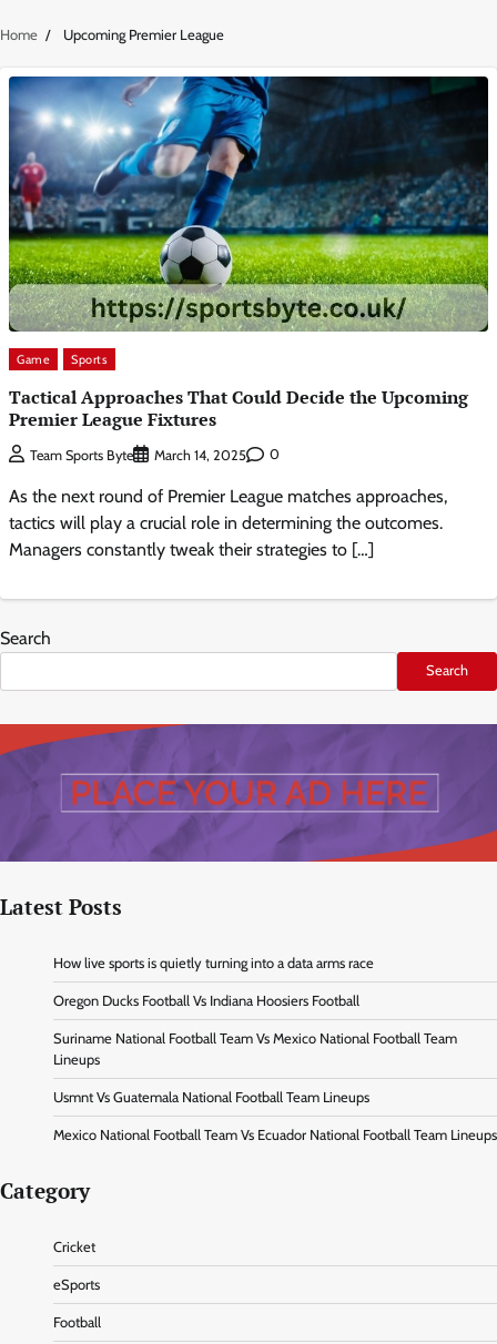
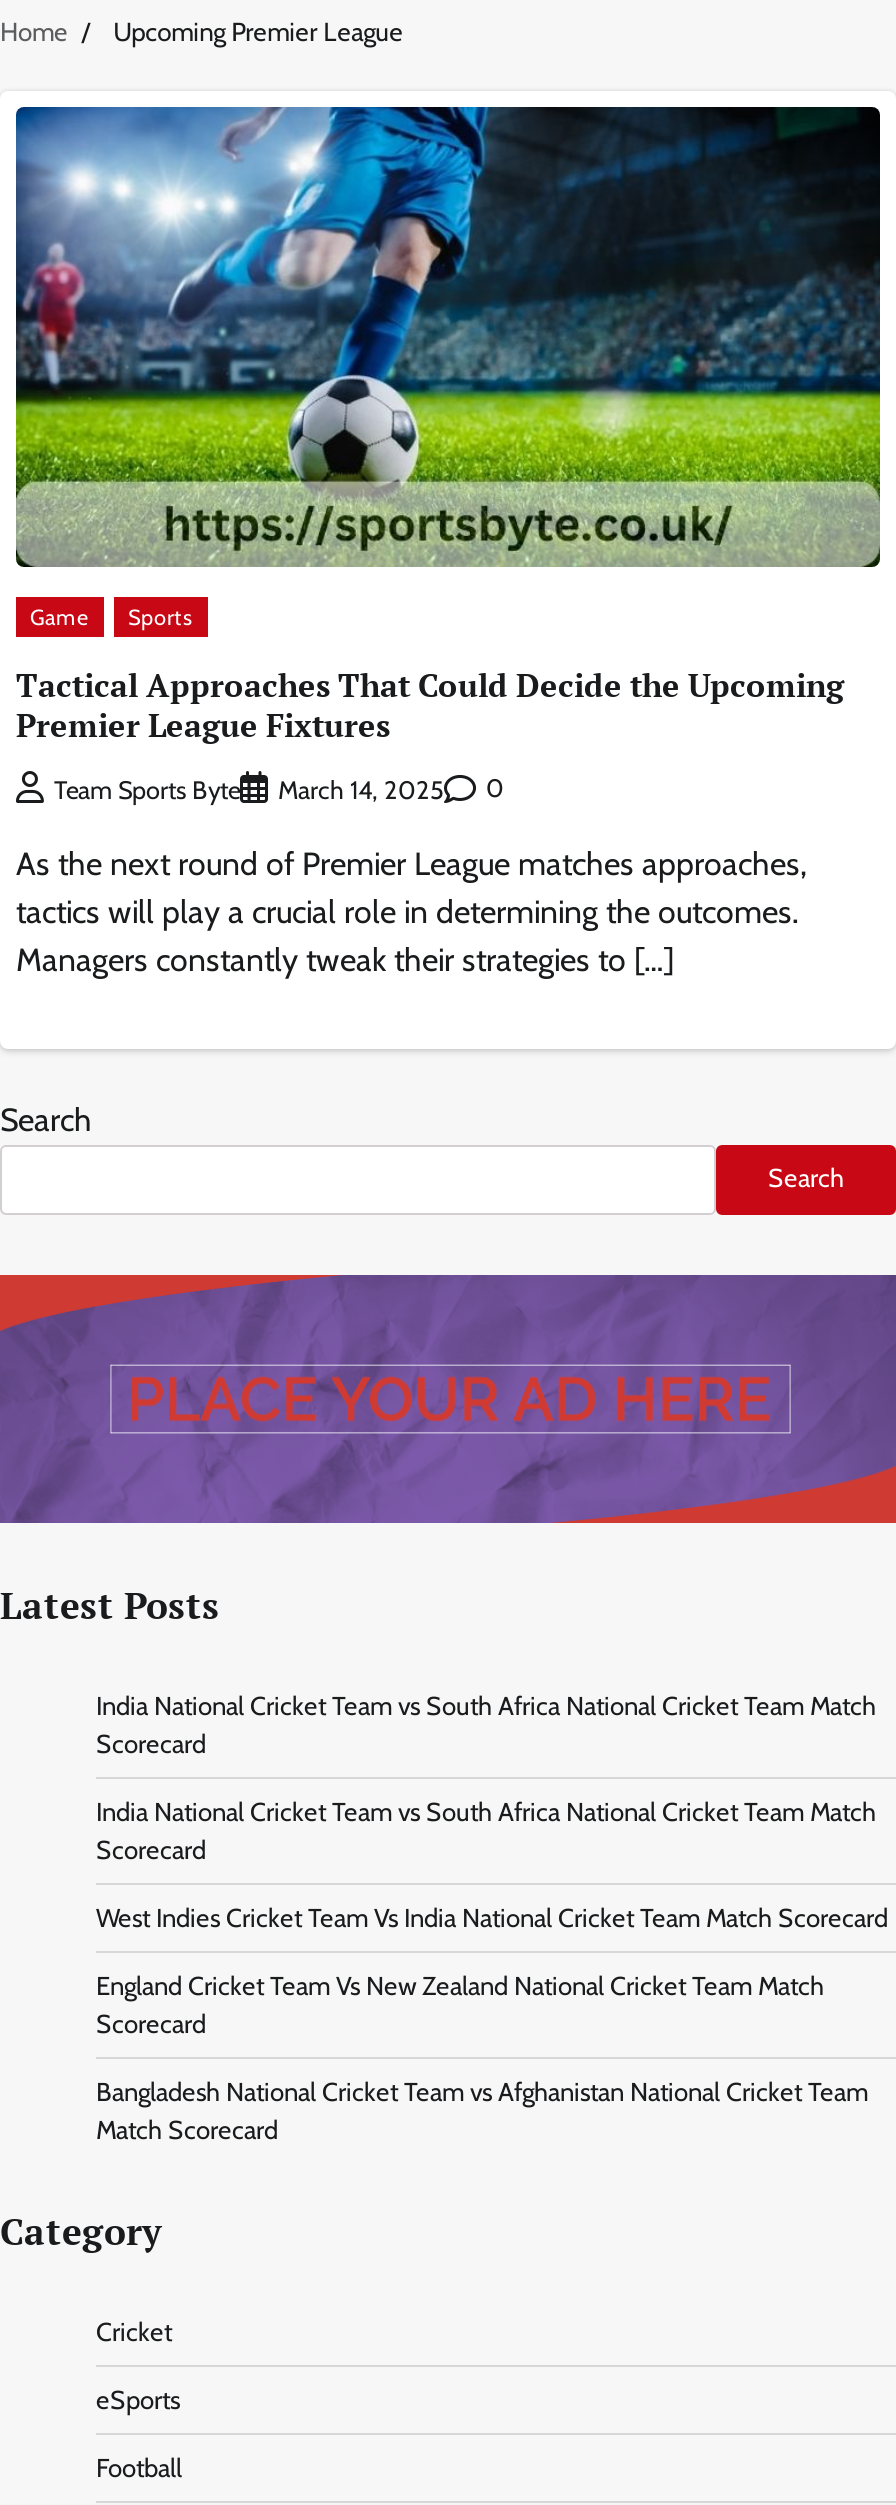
- How live sports is quietly turning into a data arms race
+ India National Cricket Team vs South Africa National Cricket Team Match
+ Scorecard

- Oregon Ducks Football Vs Indiana Hoosiers Football
+ India National Cricket Team vs South Africa National Cricket Team Match
+ Scorecard

- Suriname National Football Team Vs Mexico National Football Team
- Lineups
+ West Indies Cricket Team Vs India National Cricket Team Match Scorecard

- Usmnt Vs Guatemala National Football Team Lineups
+ England Cricket Team Vs New Zealand National Cricket Team Match
+ Scorecard

- Mexico National Football Team Vs Ecuador National Football Team Lineups
+ Bangladesh National Cricket Team vs Afghanistan National Cricket Team
+ Match Scorecard
